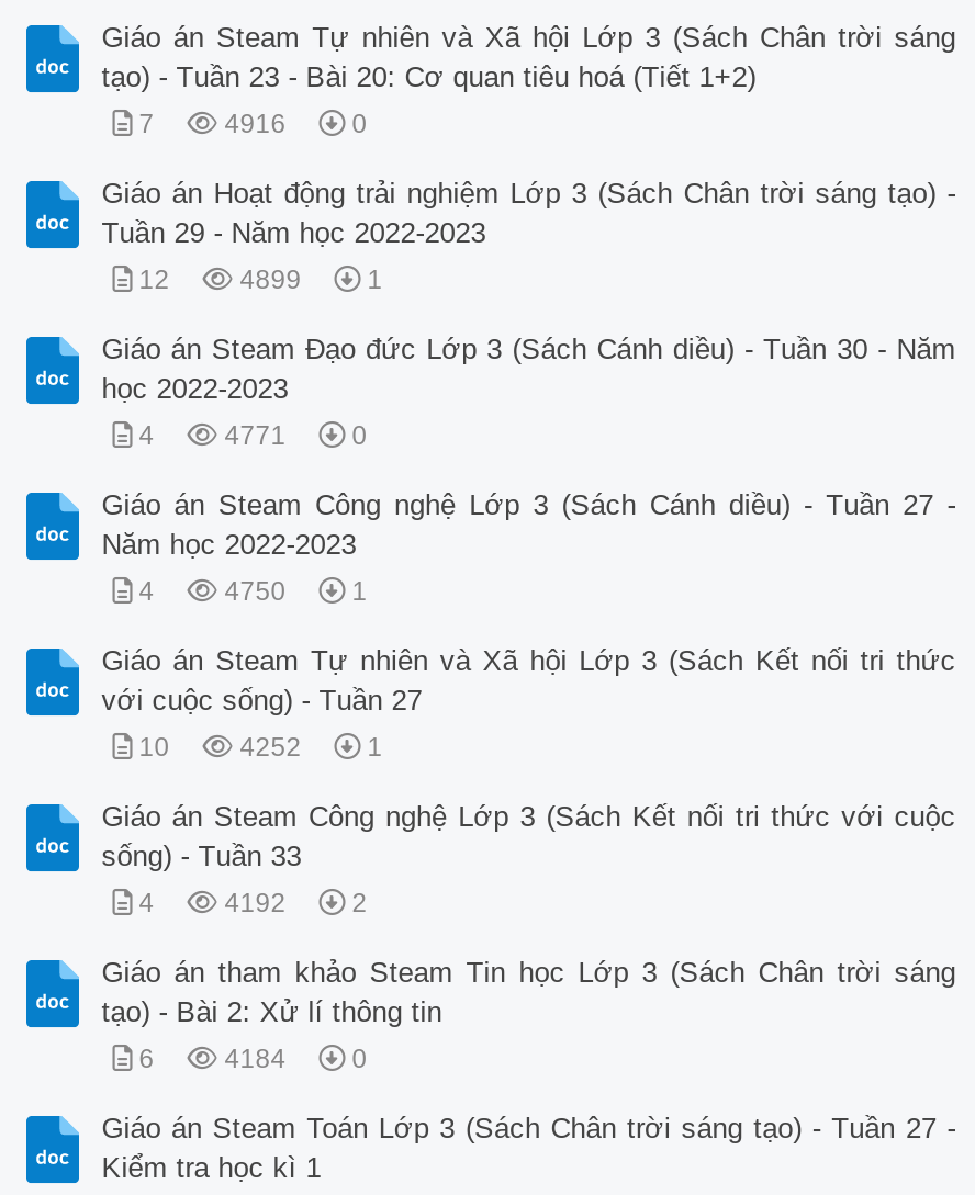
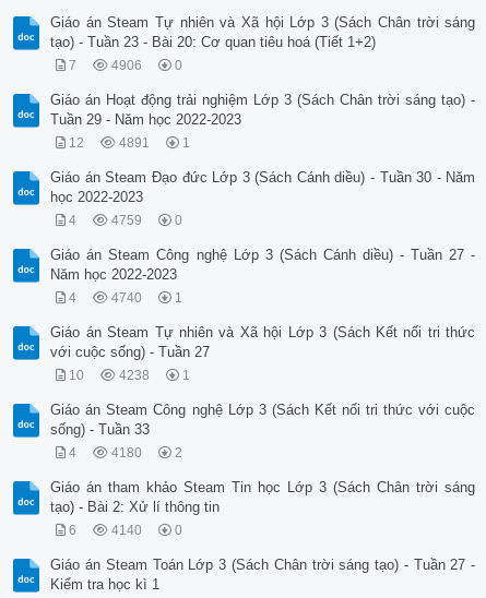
- 4916
+ 4906

- 4899
+ 4891

- 4771
+ 4759

- 4750
+ 4740

- 4252
+ 4238

- 4192
+ 4180

- 4184
+ 4140
